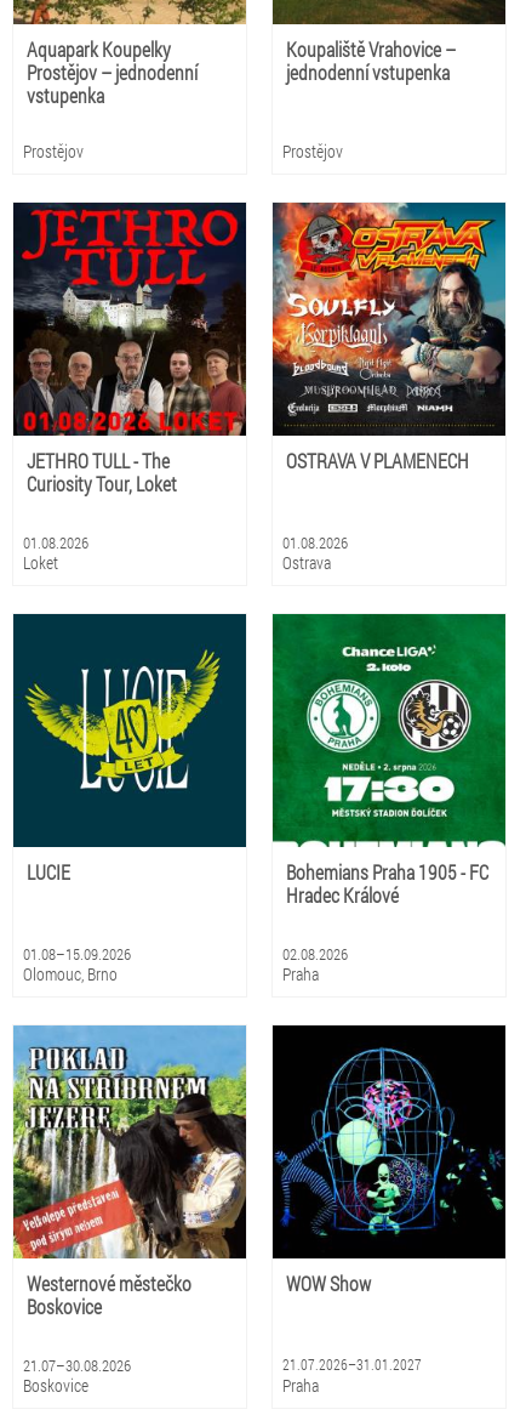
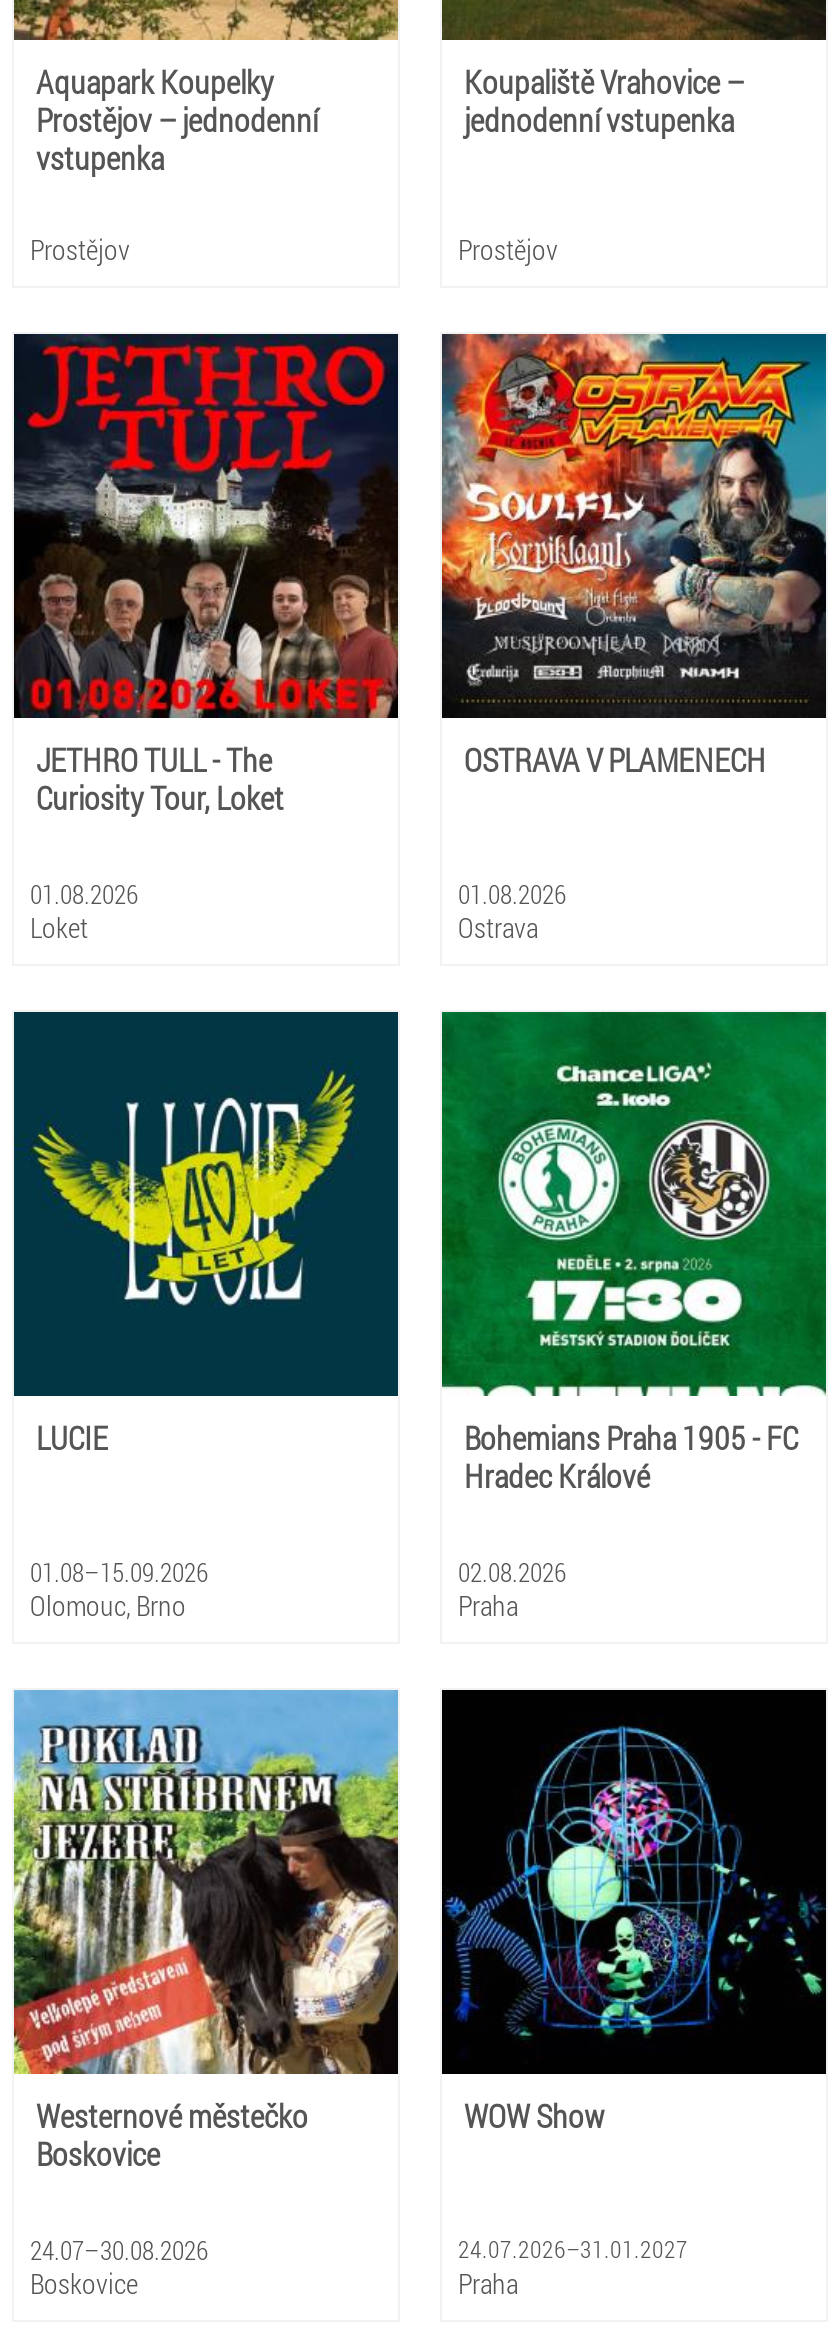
- 21.07–30.08.2026
+ 24.07–30.08.2026

- 21.07.2026–31.01.2027
+ 24.07.2026–31.01.2027
